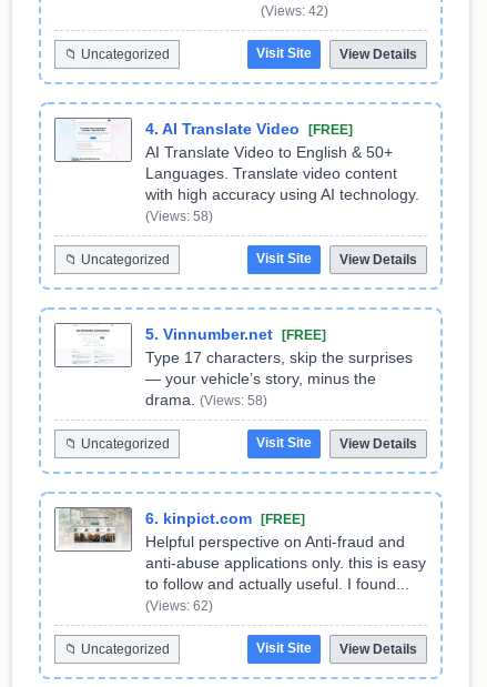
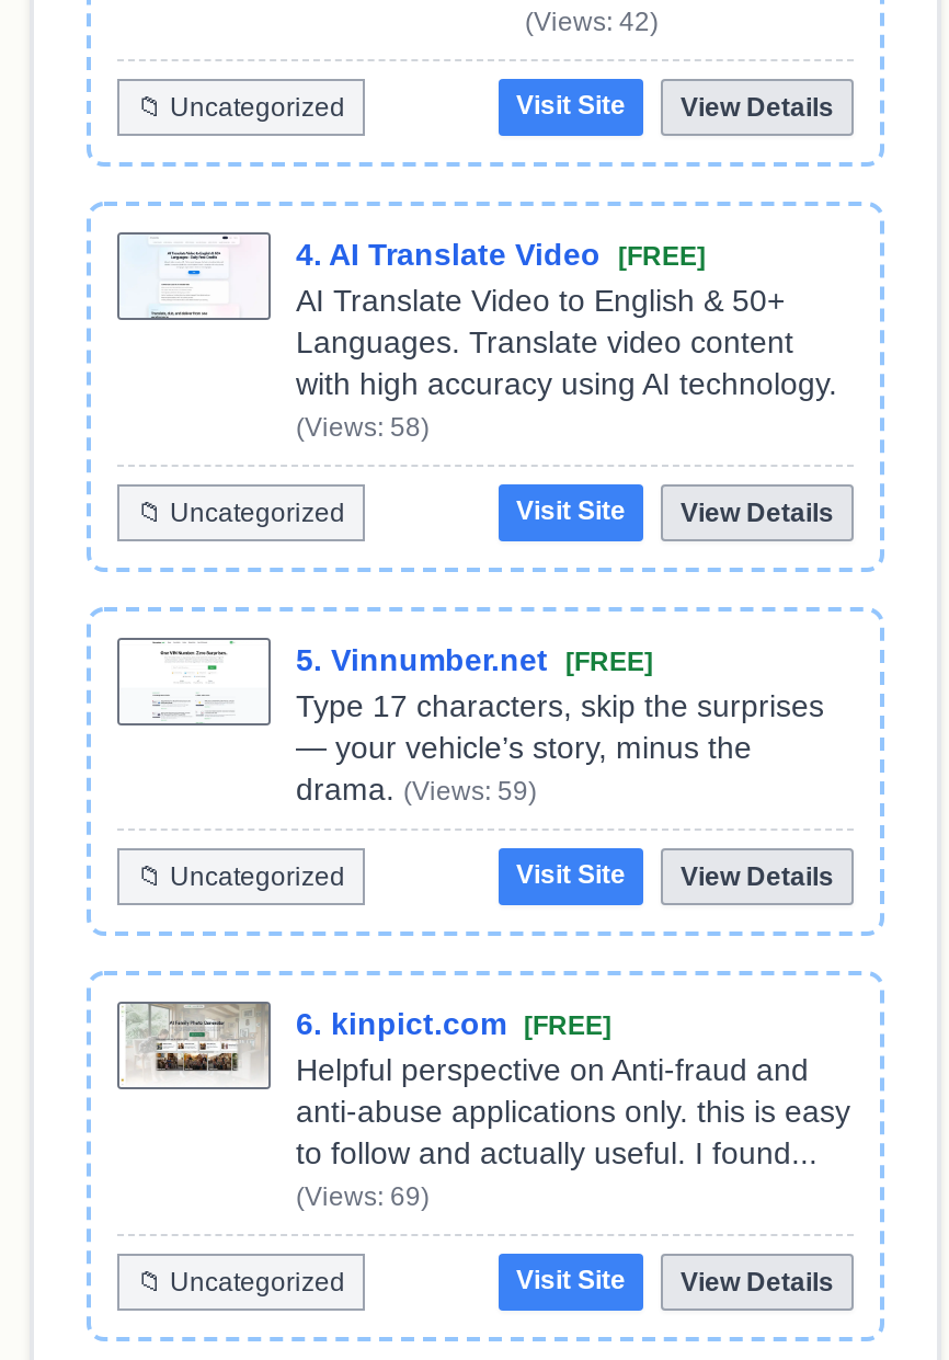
- drama. (Views: 58)
+ drama. (Views: 59)

- (Views: 62)
+ (Views: 69)
